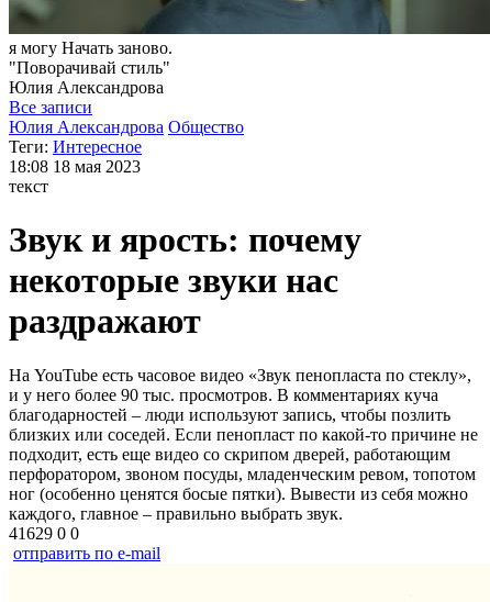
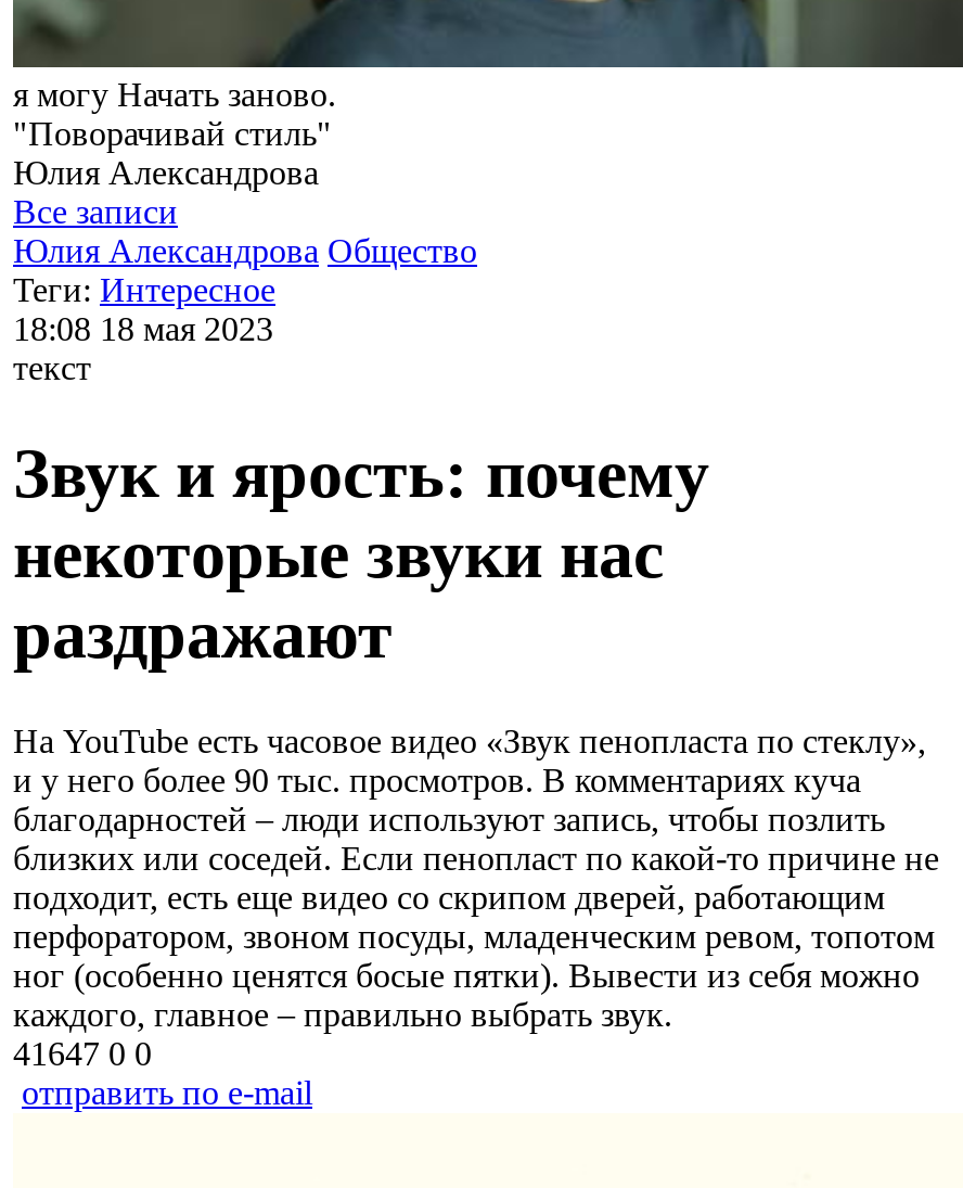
- 41629 0 0
+ 41647 0 0
